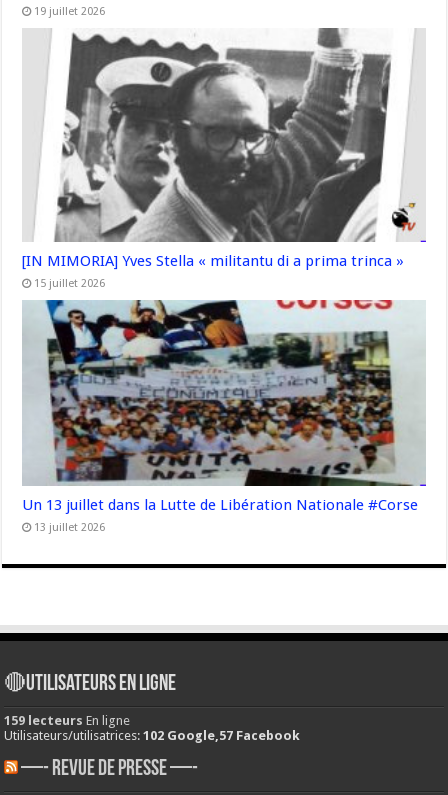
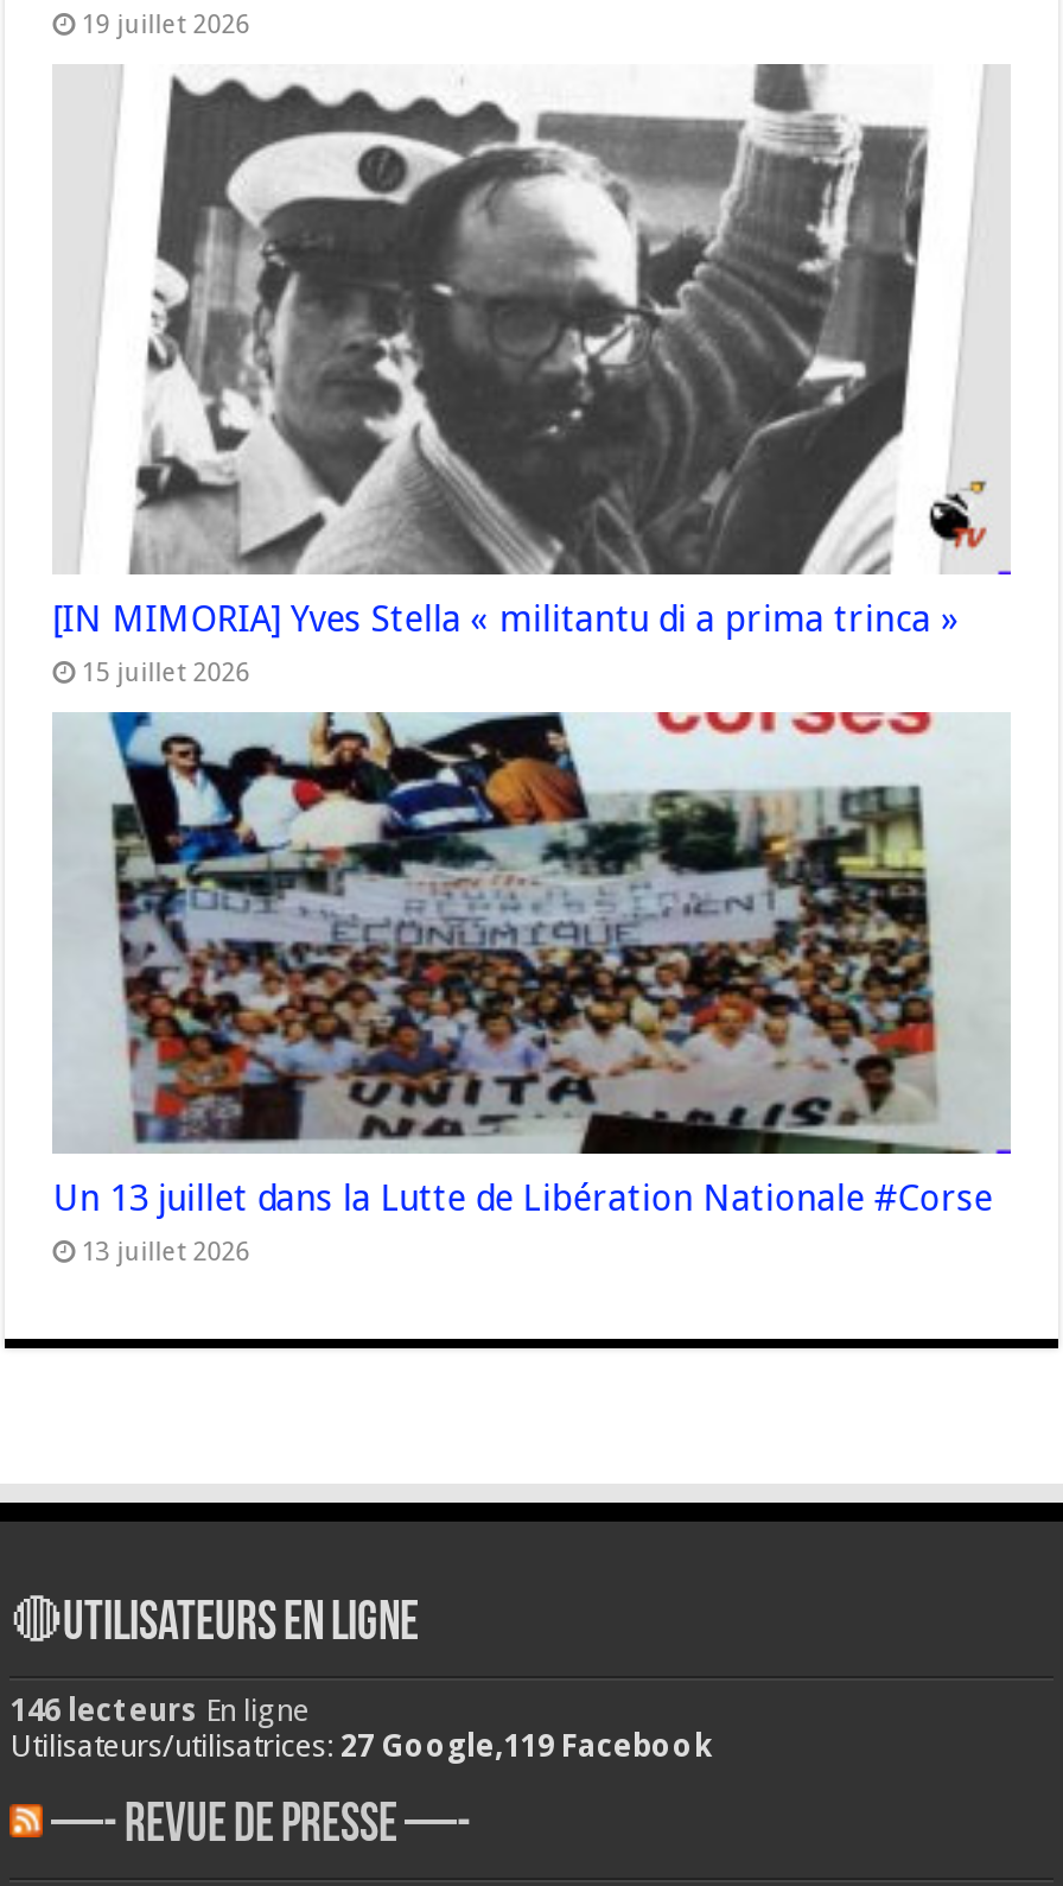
- 159 lecteurs En ligne
+ 146 lecteurs En ligne

- Utilisateurs/utilisatrices: 102 Google,57 Facebook
+ Utilisateurs/utilisatrices: 27 Google,119 Facebook
